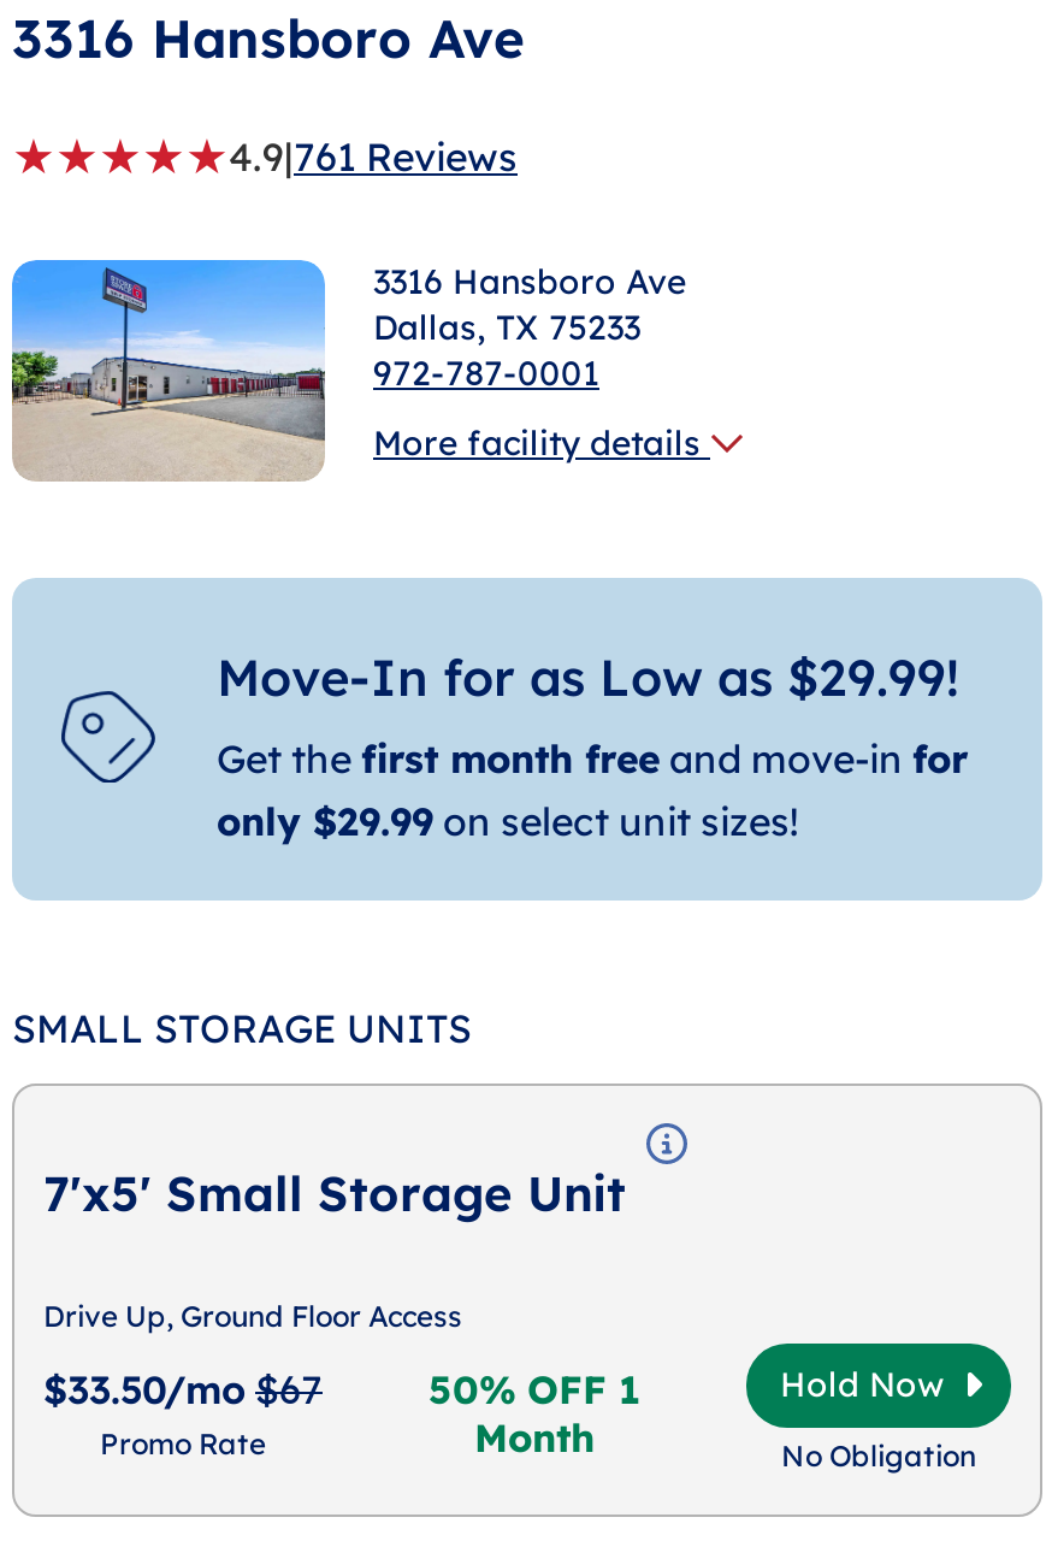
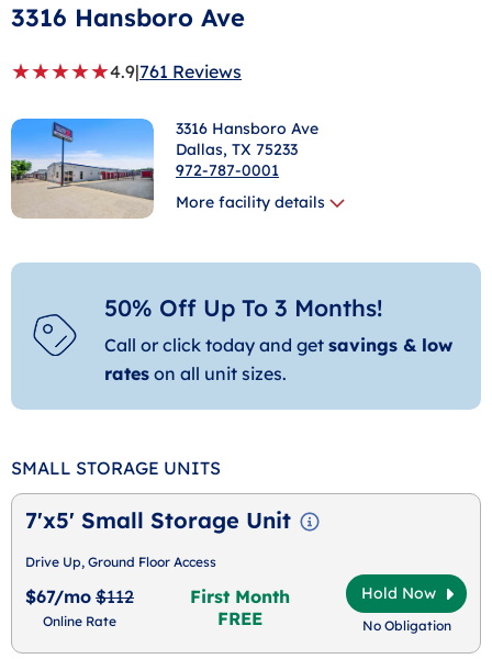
- Move-In for as Low as $29.99!
- Get the first month free and move-in for
- only $29.99 on select unit sizes!
+ 50% Off Up To 3 Months!
+ Call or click today and get savings & low
+ rates on all unit sizes.

- $33.50/mo $67
- Promo Rate
+ $67/mo $112
+ Online Rate

- 50% OFF 1
- Month
+ First Month
+ FREE
